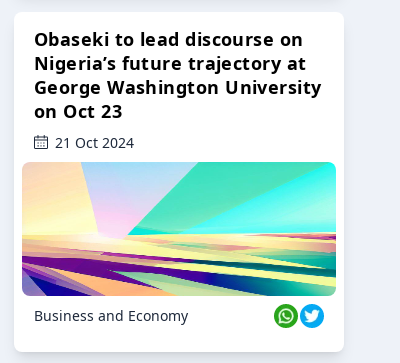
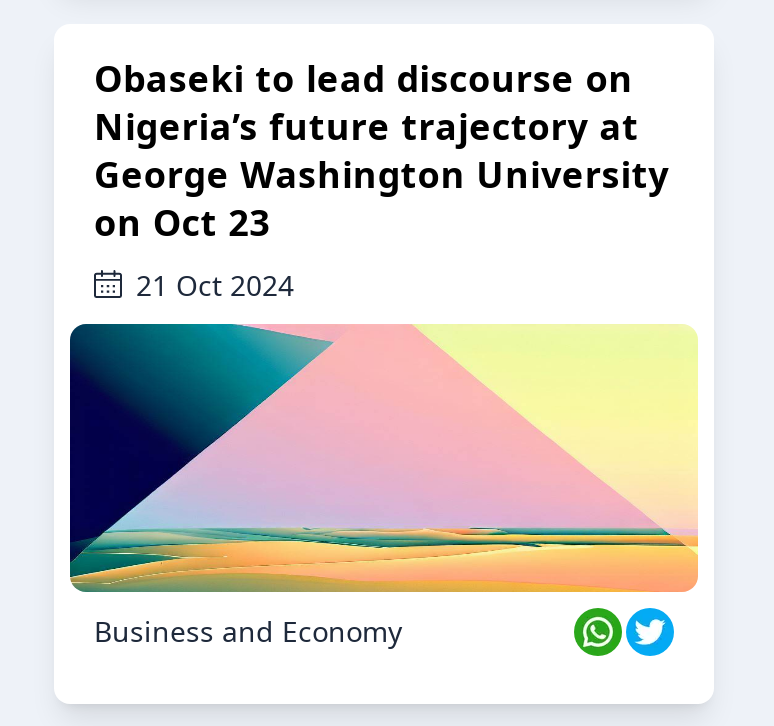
- [image]
+ [image]
